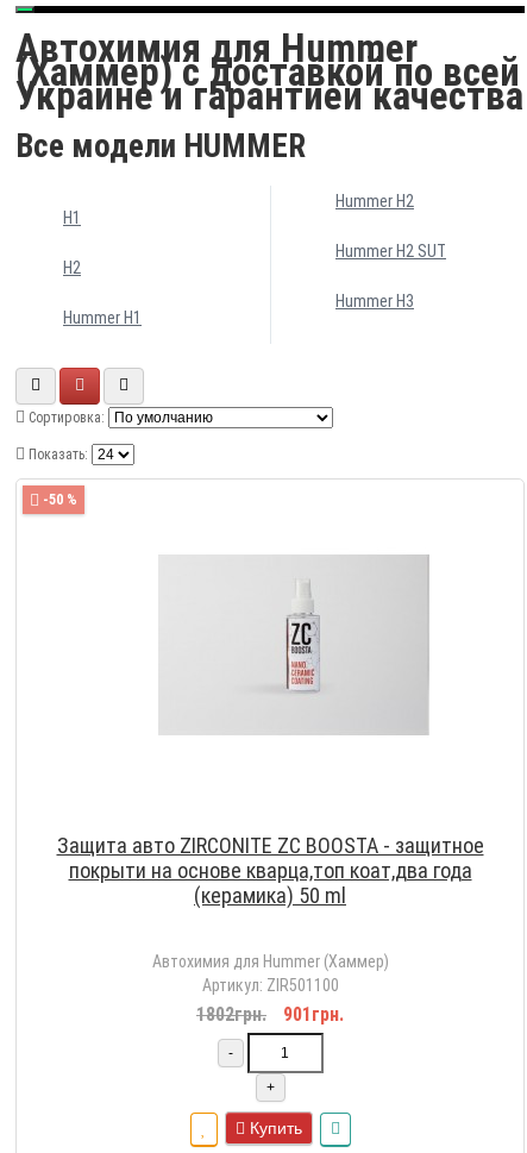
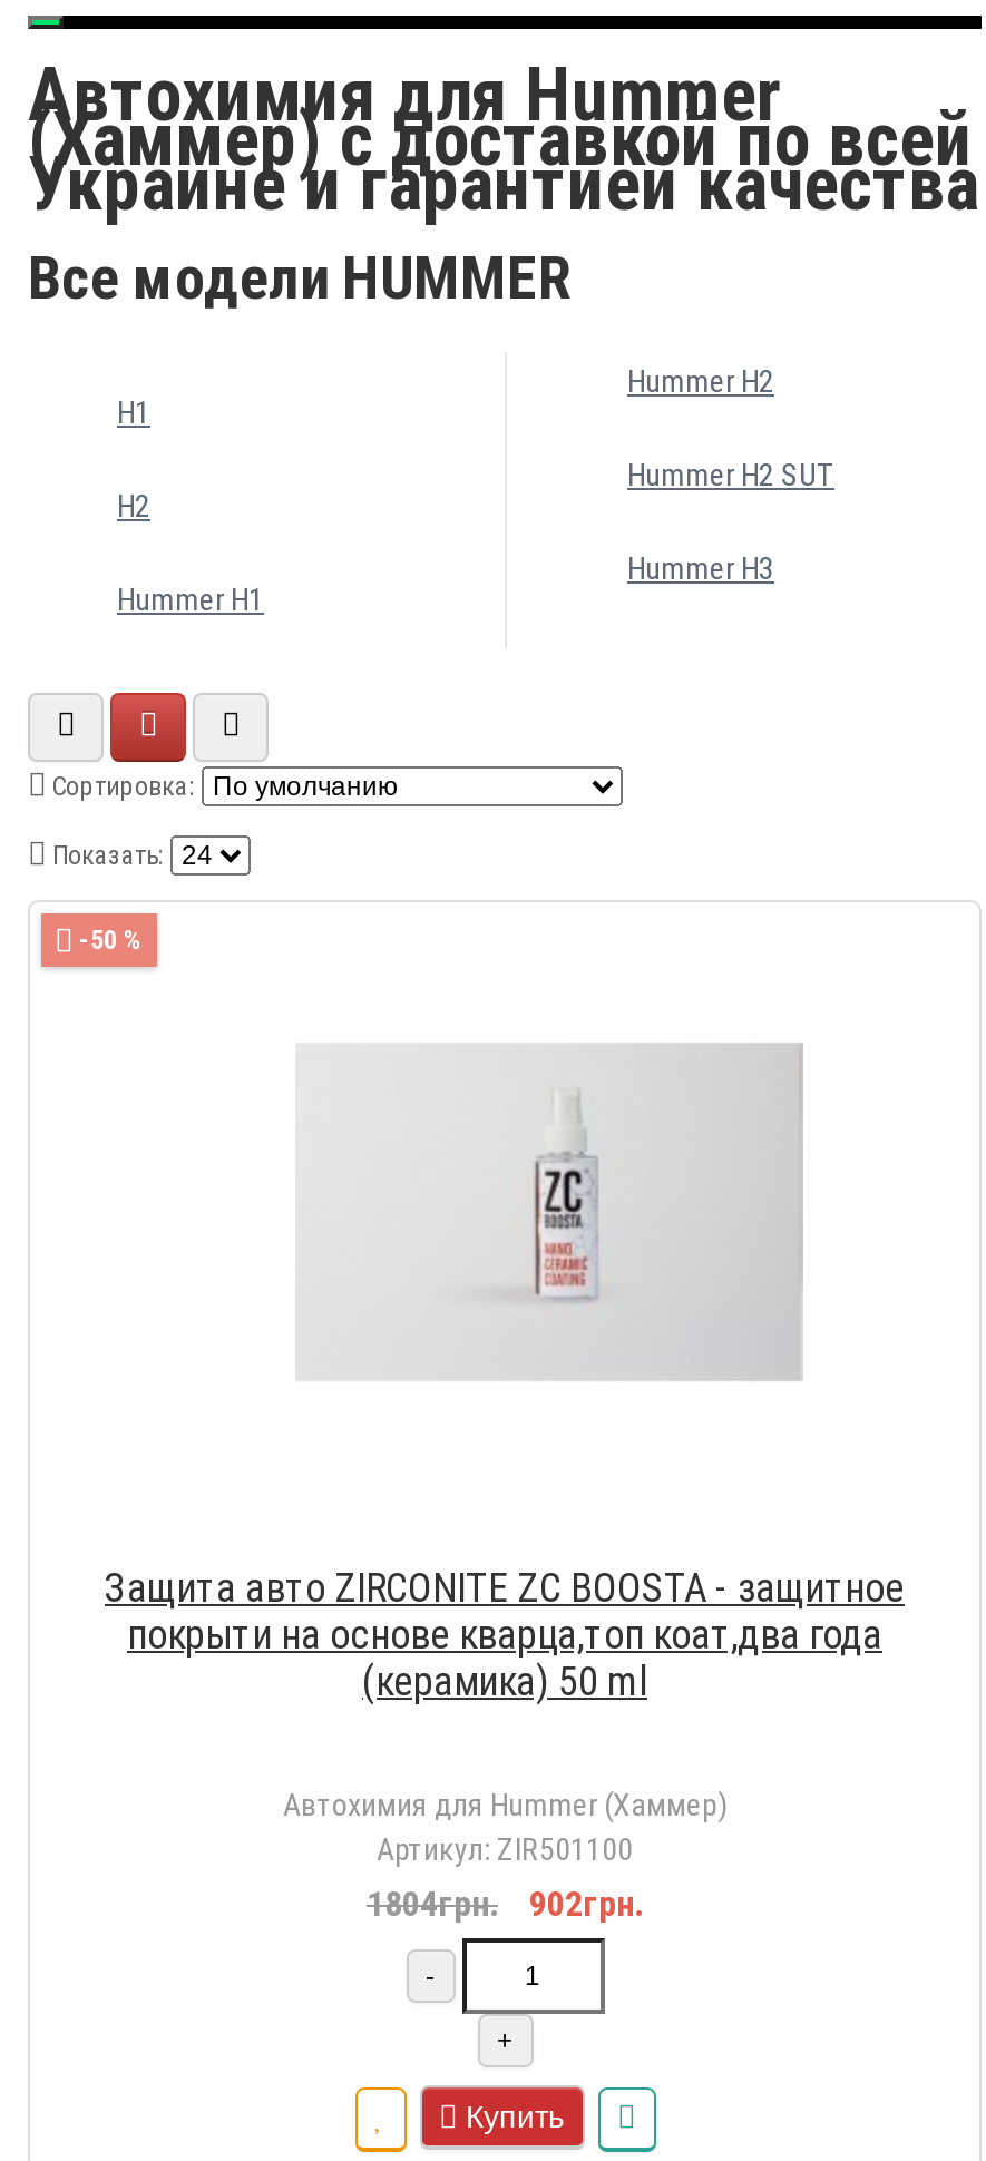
- 1802грн.
- 901грн.
+ 1804грн.
+ 902грн.
